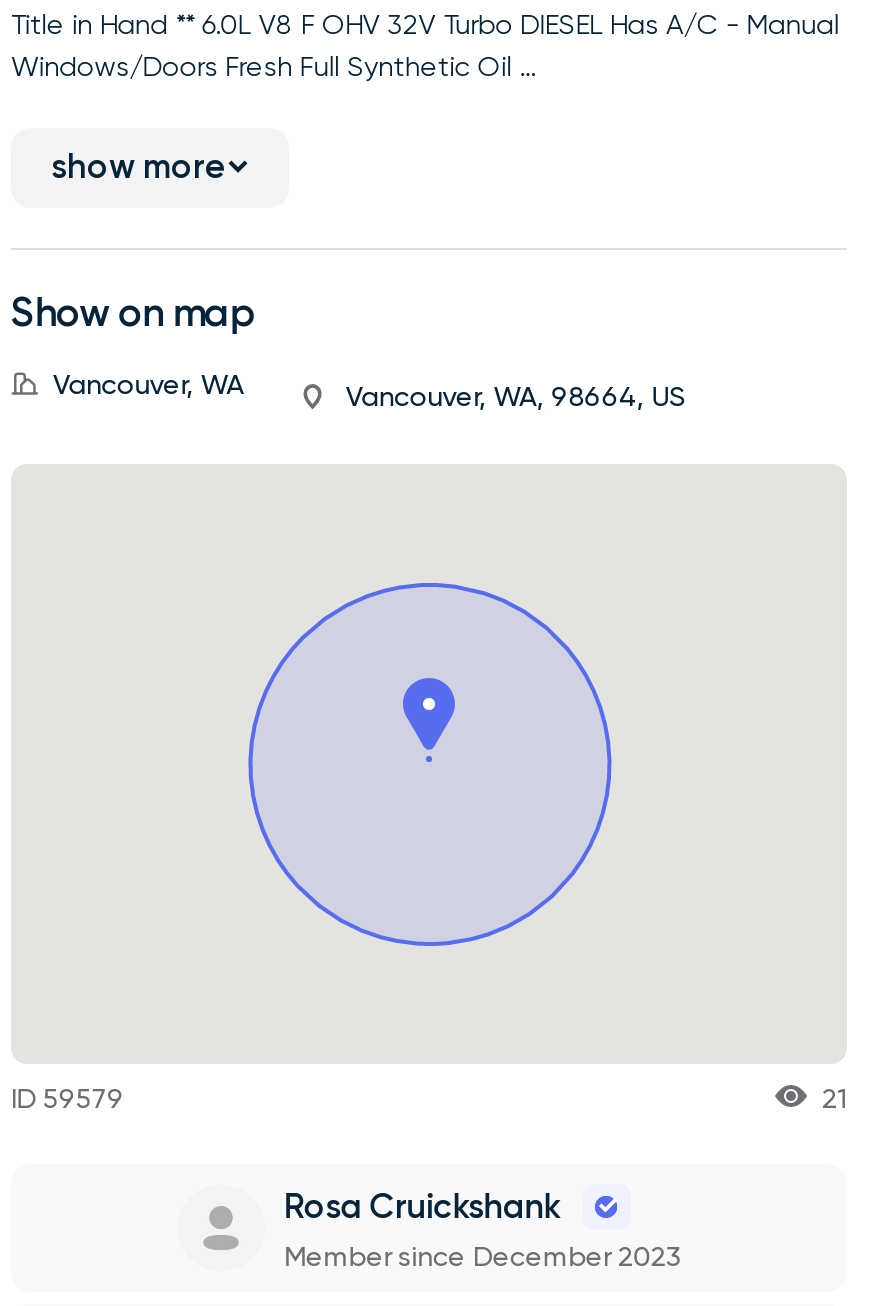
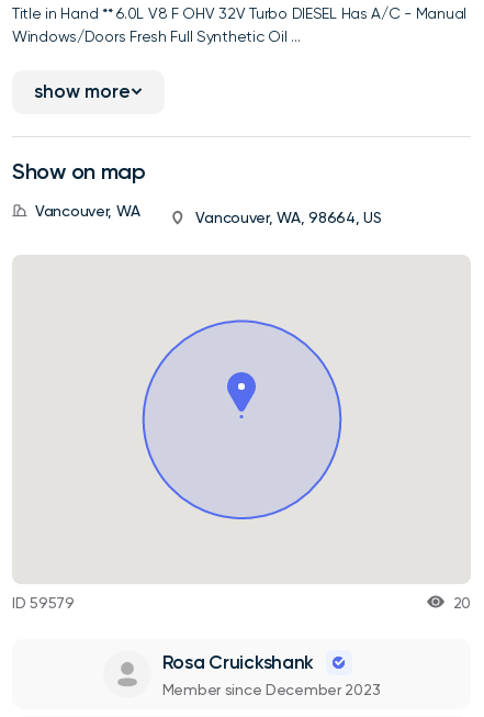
- 21
+ 20
